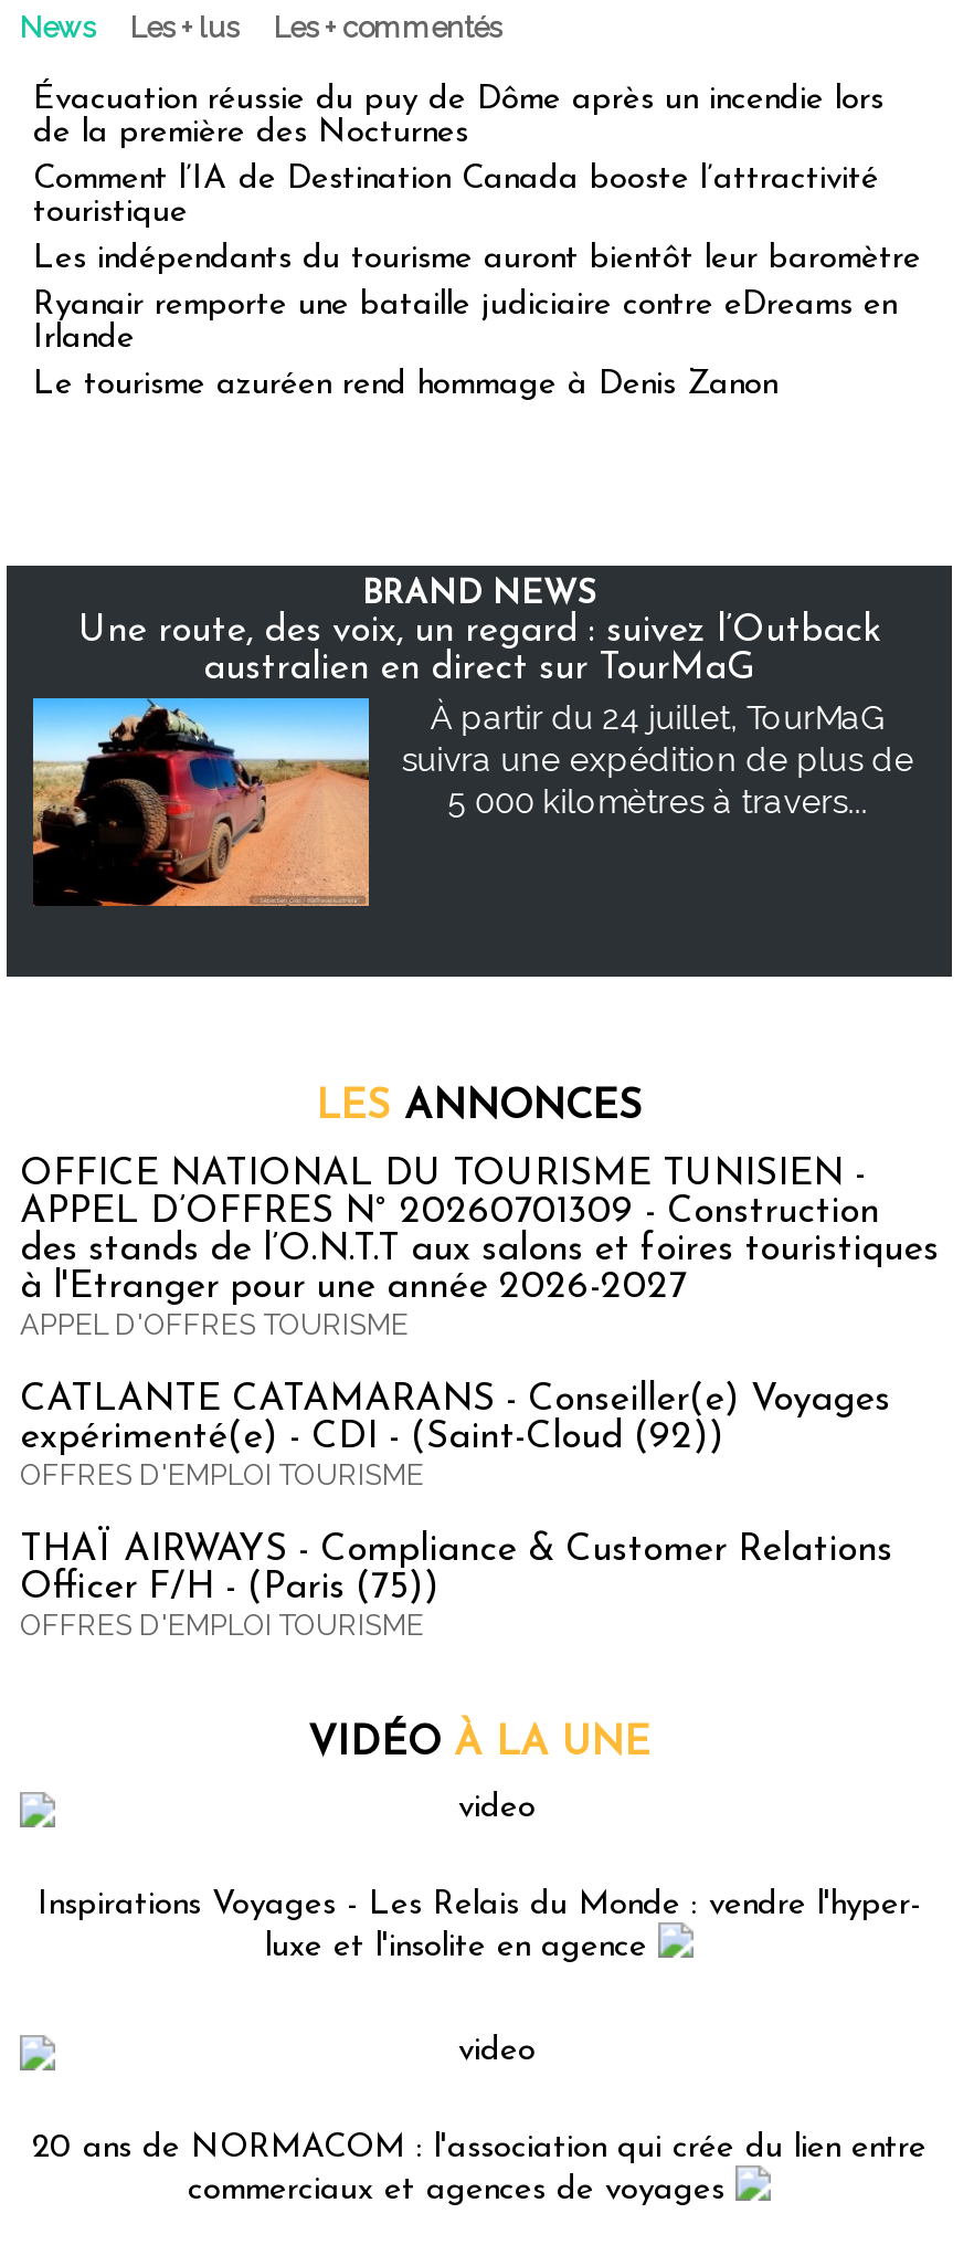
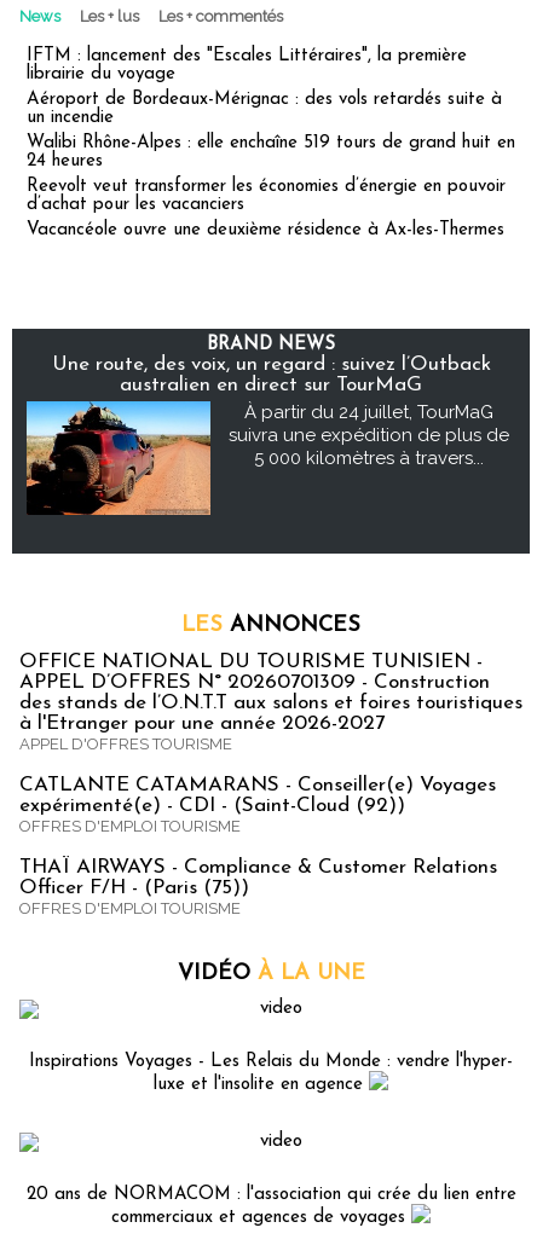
- Évacuation réussie du puy de Dôme après un incendie lors
- de la première des Nocturnes
- Comment l’IA de Destination Canada booste l’attractivité
- touristique
- Les indépendants du tourisme auront bientôt leur baromètre
- Ryanair remporte une bataille judiciaire contre eDreams en
- Irlande
- Le tourisme azuréen rend hommage à Denis Zanon
+ IFTM : lancement des "Escales Littéraires", la première
+ librairie du voyage
+ Aéroport de Bordeaux-Mérignac : des vols retardés suite à
+ un incendie
+ Walibi Rhône-Alpes : elle enchaîne 519 tours de grand huit en
+ 24 heures
+ Reevolt veut transformer les économies d’énergie en pouvoir
+ d’achat pour les vacanciers
+ Vacancéole ouvre une deuxième résidence à Ax-les-Thermes
